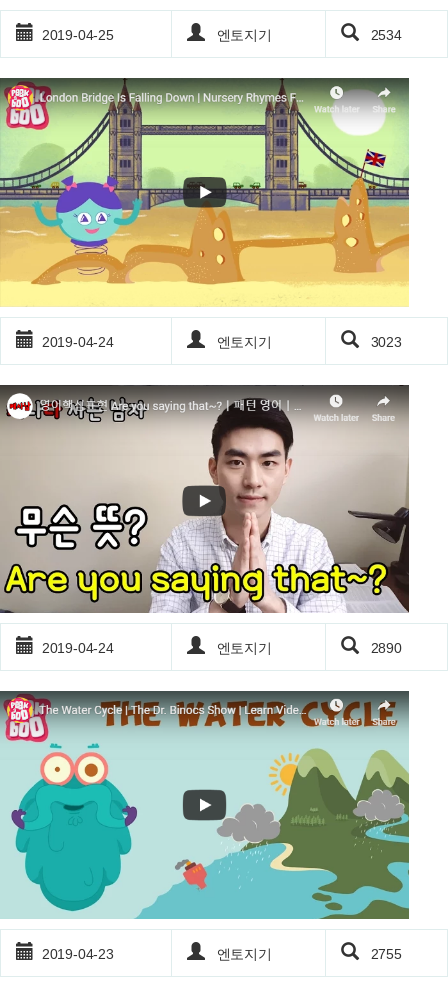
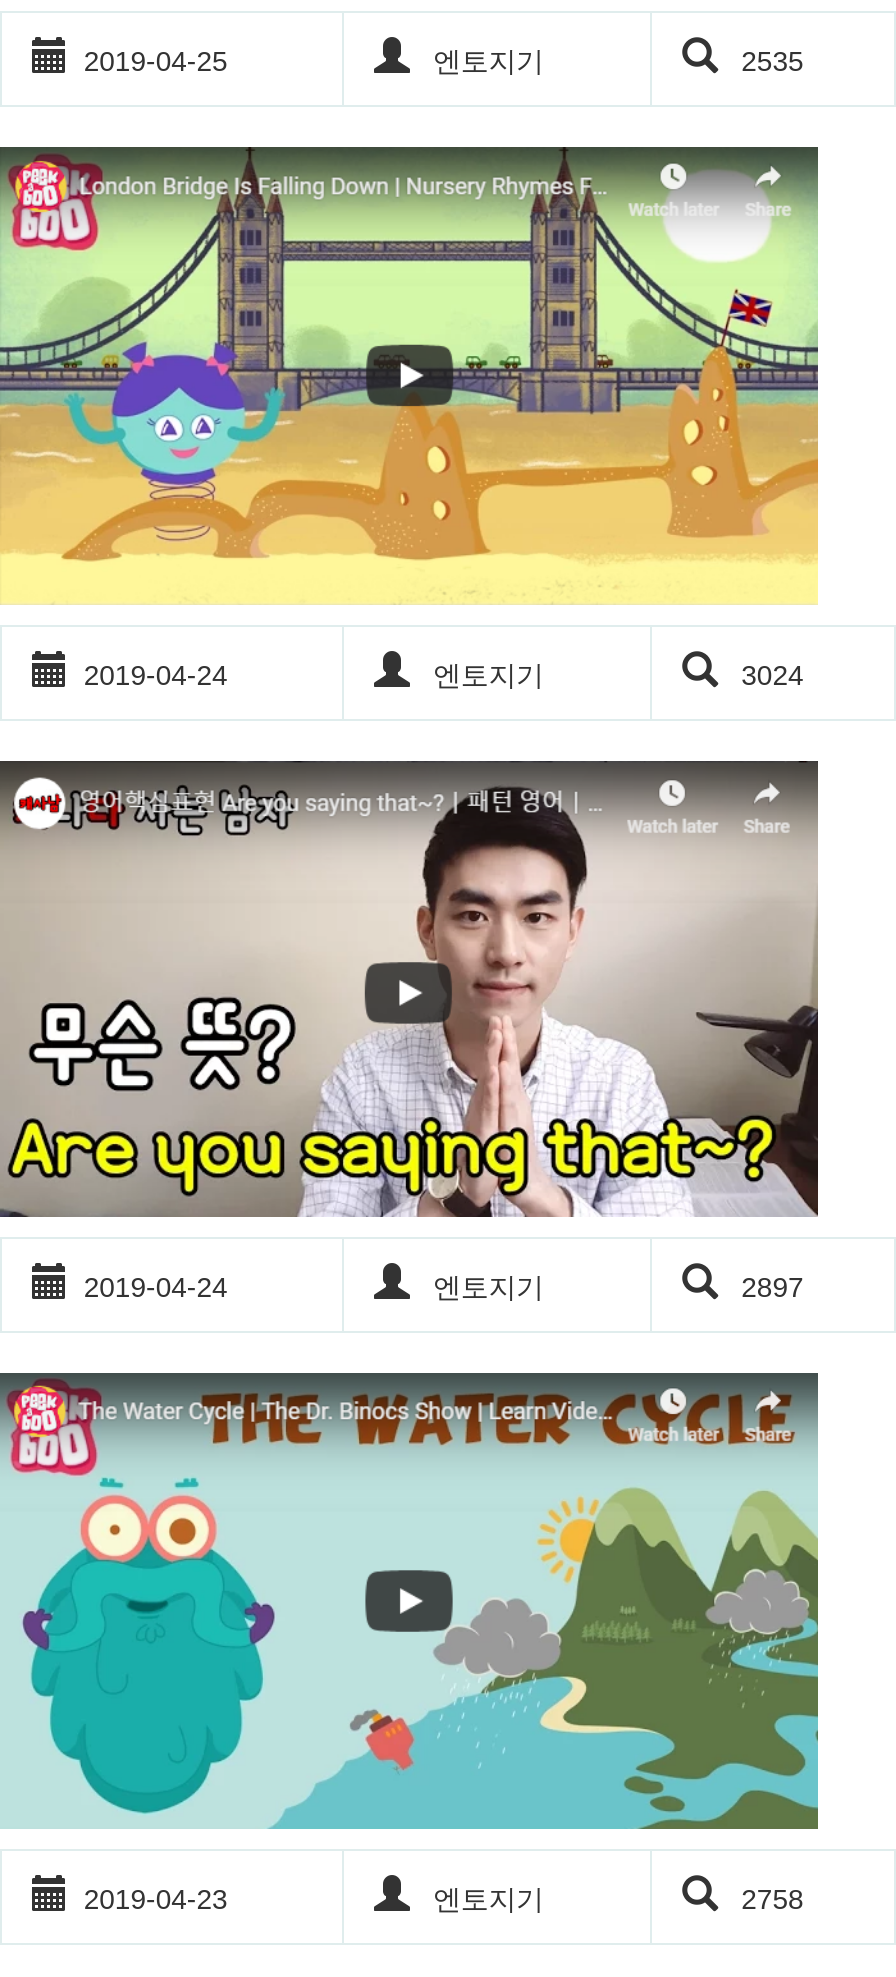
- 2534
+ 2535

- 3023
+ 3024

- 2890
+ 2897

- 2755
+ 2758
